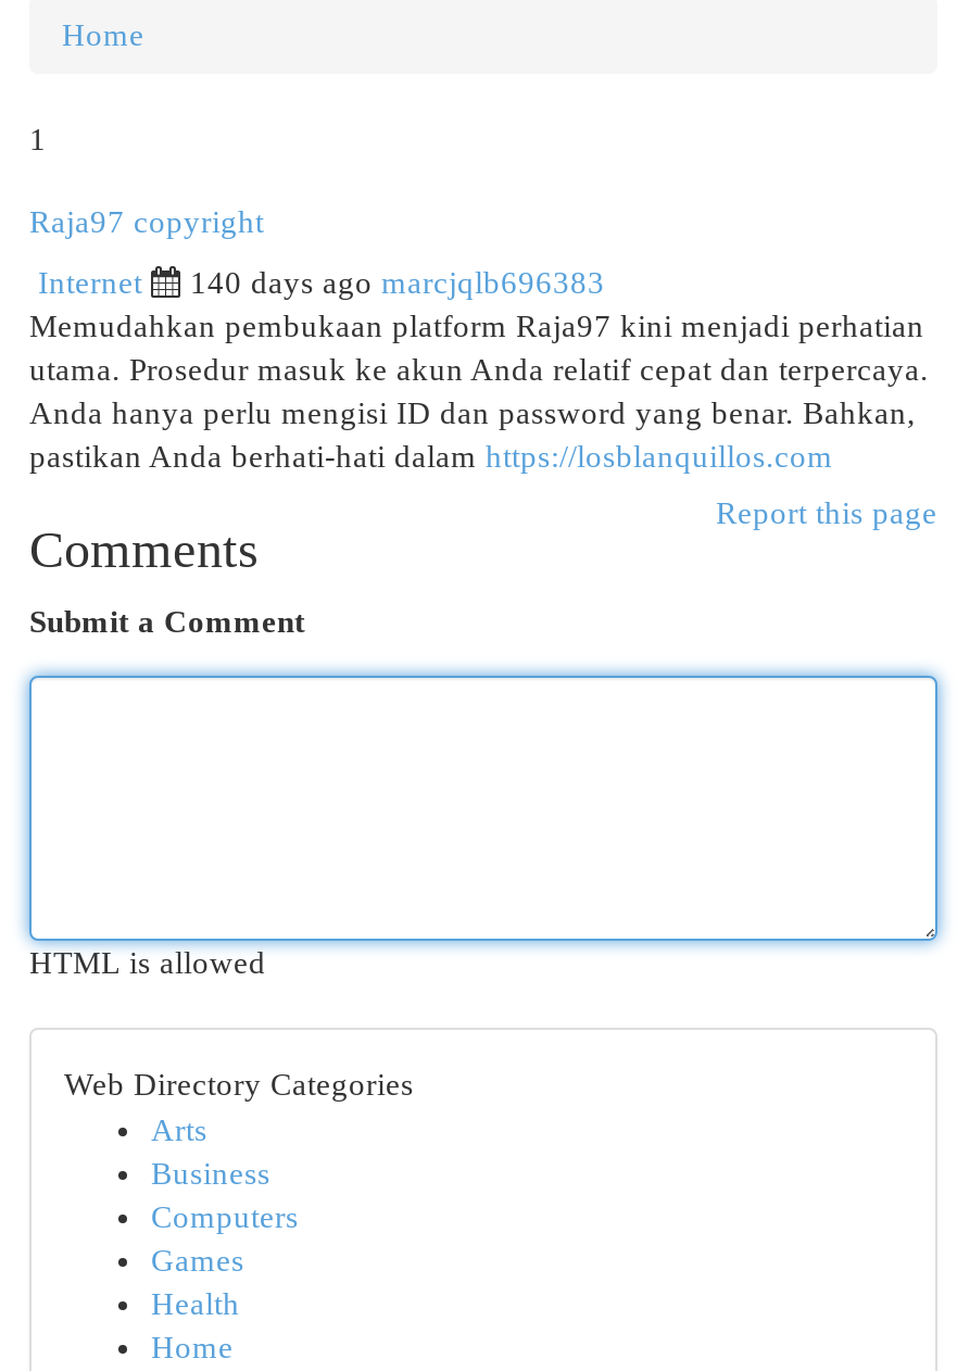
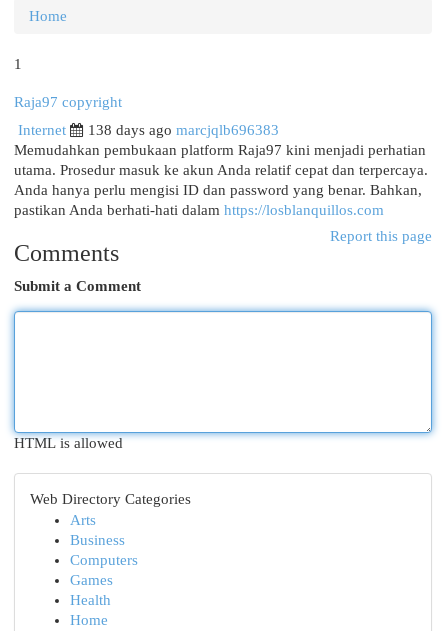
- 140 days ago marcjqlb696383
+ 138 days ago marcjqlb696383
